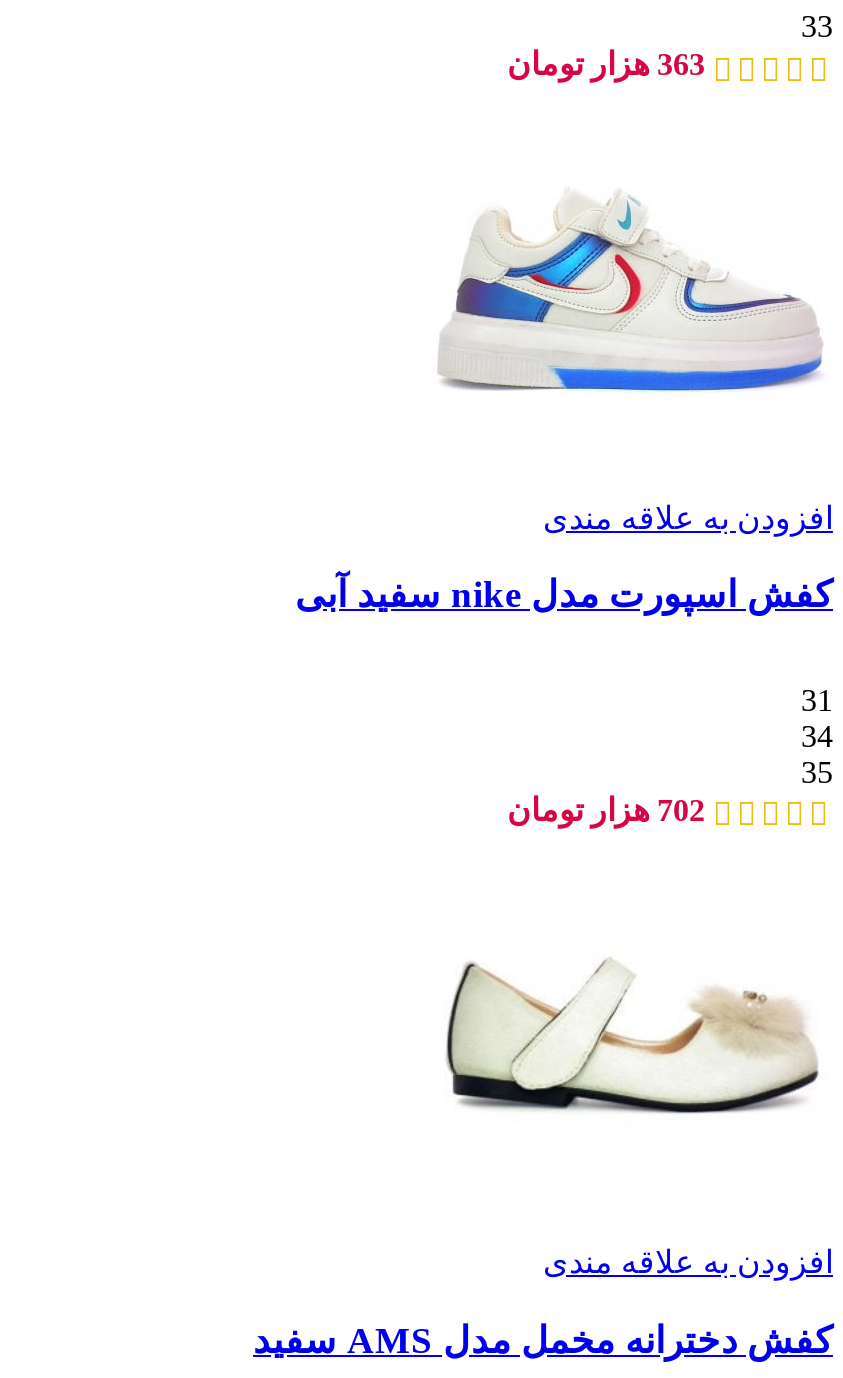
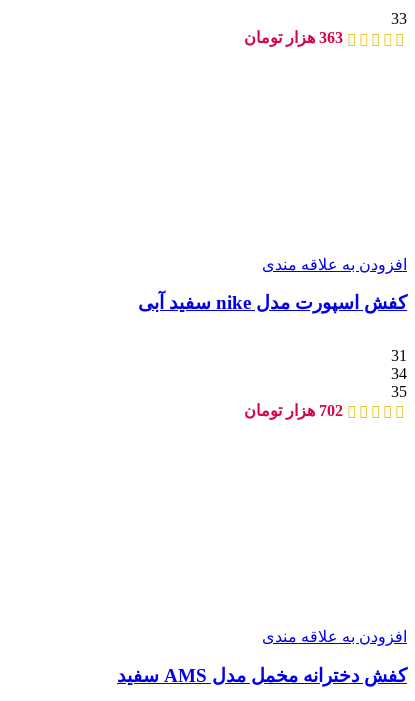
- [image]

- [image]
